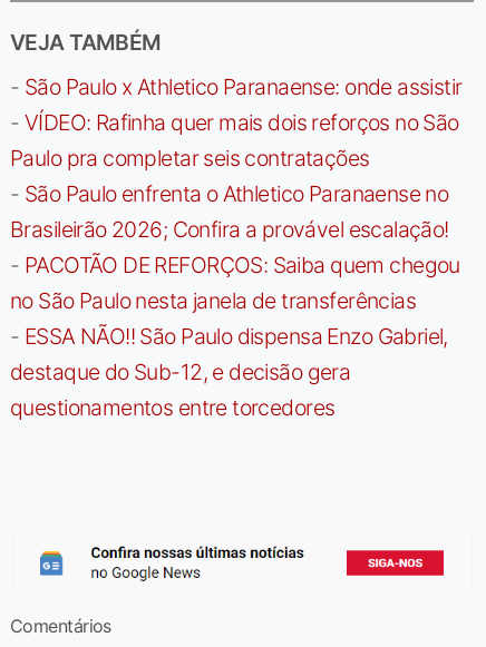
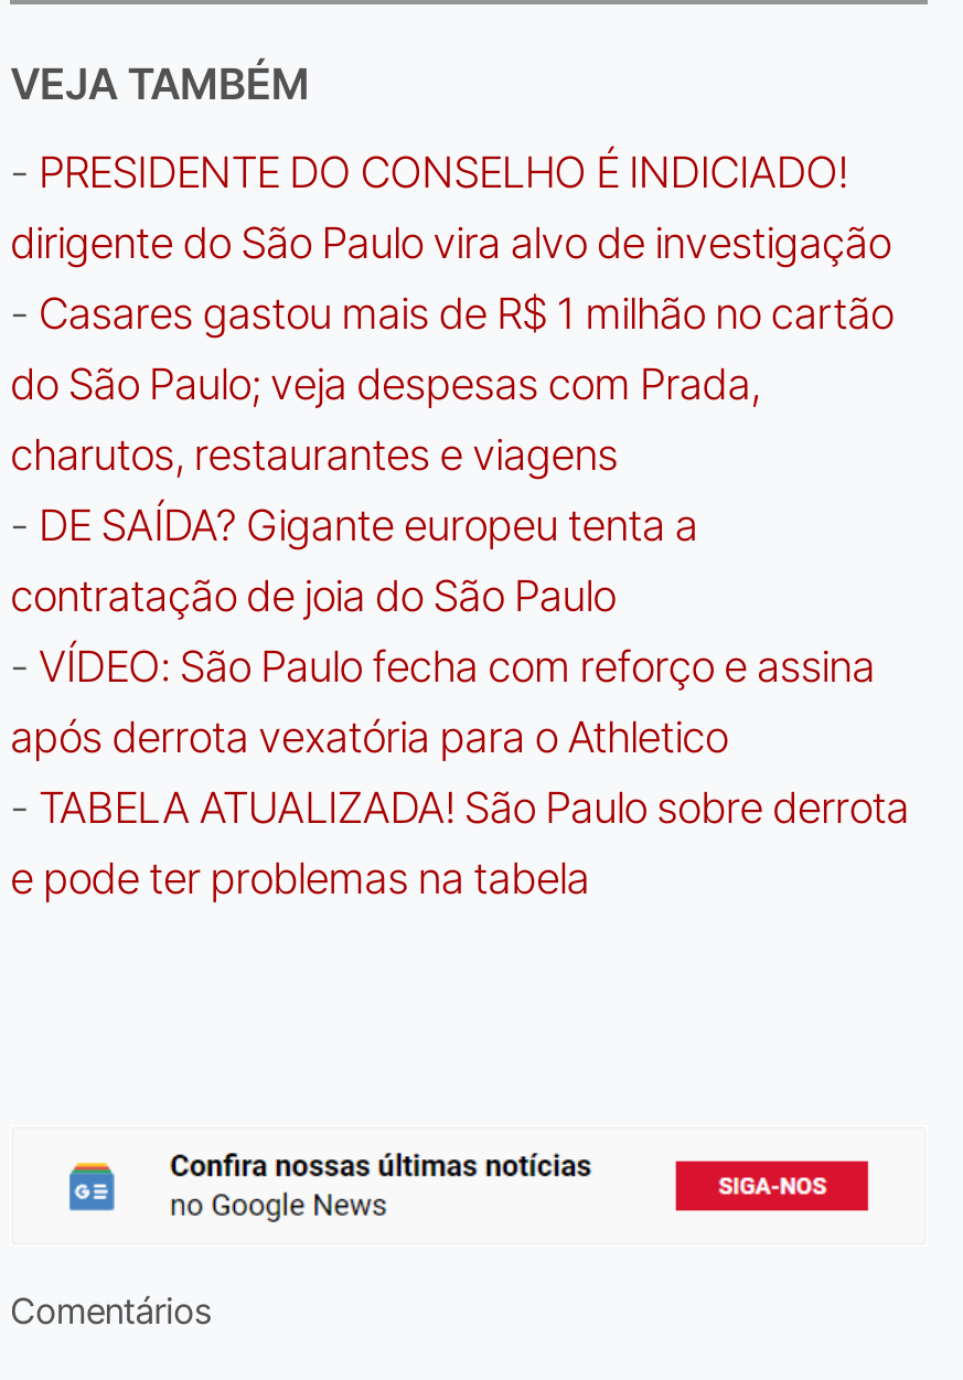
- - São Paulo x Athletico Paranaense: onde assistir
- - VÍDEO: Rafinha quer mais dois reforços no São
- Paulo pra completar seis contratações
- - São Paulo enfrenta o Athletico Paranaense no
- Brasileirão 2026; Confira a provável escalação!
- - PACOTÃO DE REFORÇOS: Saiba quem chegou
- no São Paulo nesta janela de transferências
- - ESSA NÃO!! São Paulo dispensa Enzo Gabriel,
- destaque do Sub-12, e decisão gera
- questionamentos entre torcedores
+ - PRESIDENTE DO CONSELHO É INDICIADO!
+ dirigente do São Paulo vira alvo de investigação
+ - Casares gastou mais de R$ 1 milhão no cartão
+ do São Paulo; veja despesas com Prada,
+ charutos, restaurantes e viagens
+ - DE SAÍDA? Gigante europeu tenta a
+ contratação de joia do São Paulo
+ - VÍDEO: São Paulo fecha com reforço e assina
+ após derrota vexatória para o Athletico
+ - TABELA ATUALIZADA! São Paulo sobre derrota
+ e pode ter problemas na tabela
